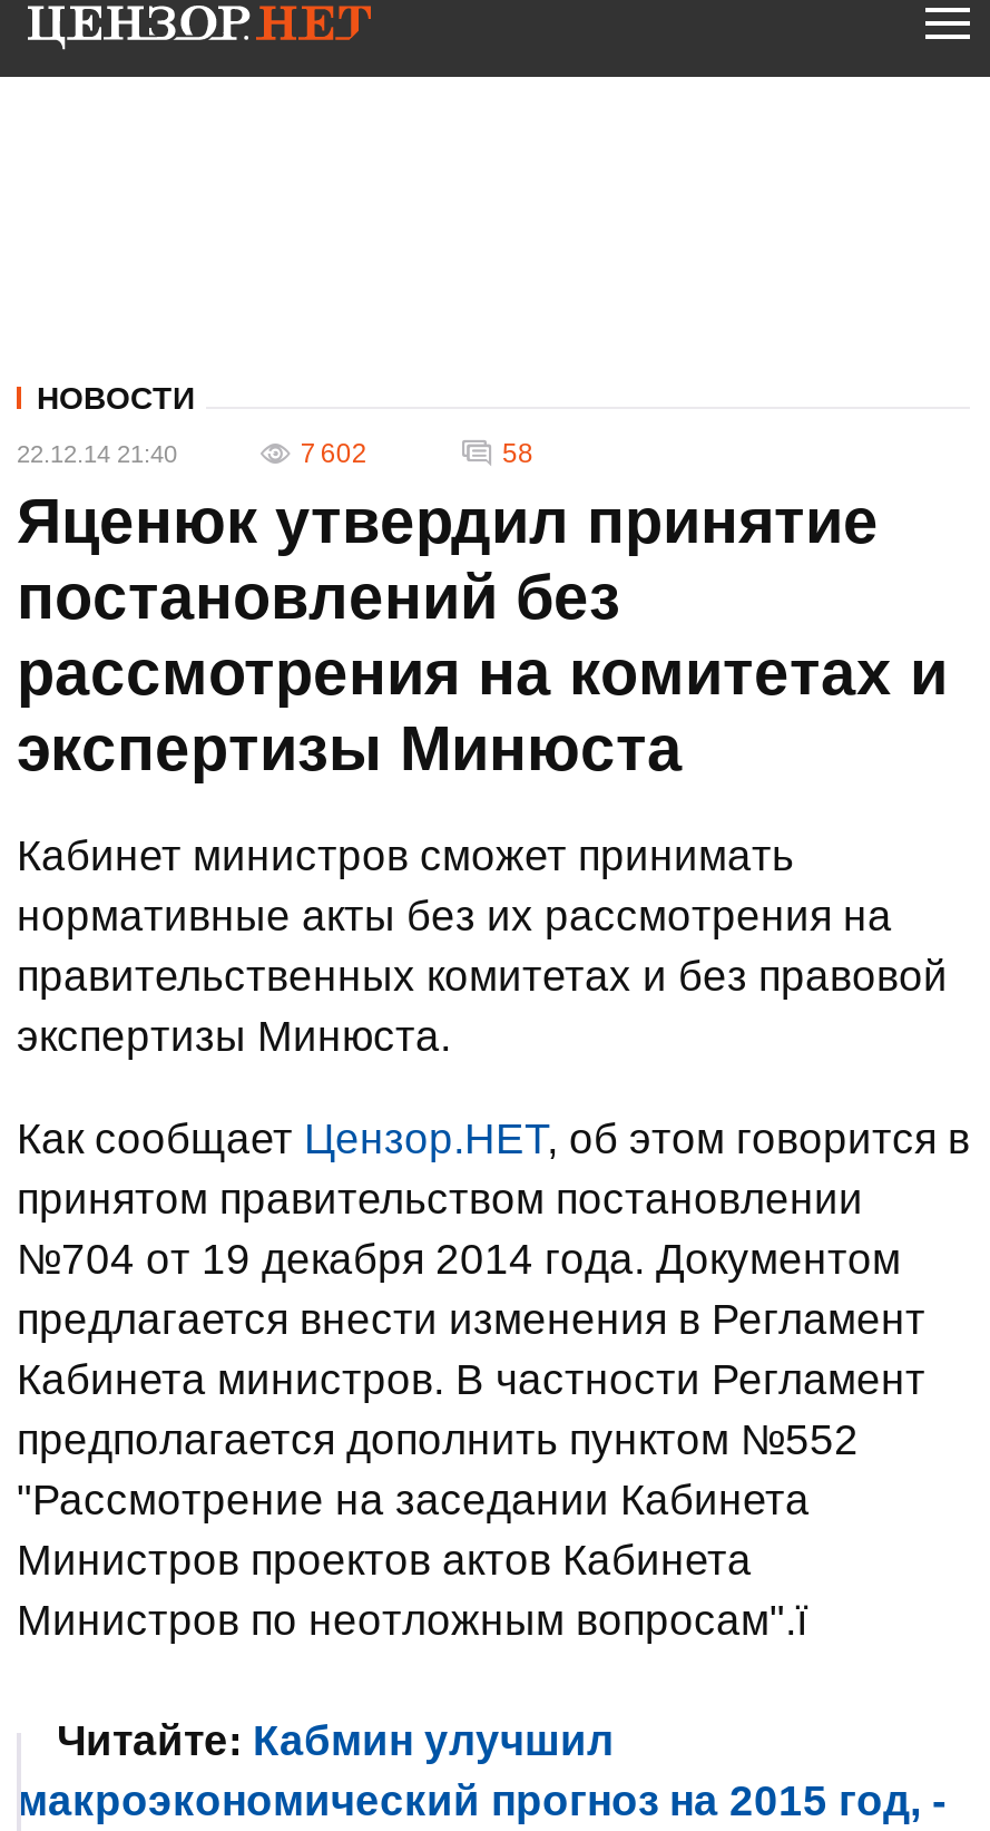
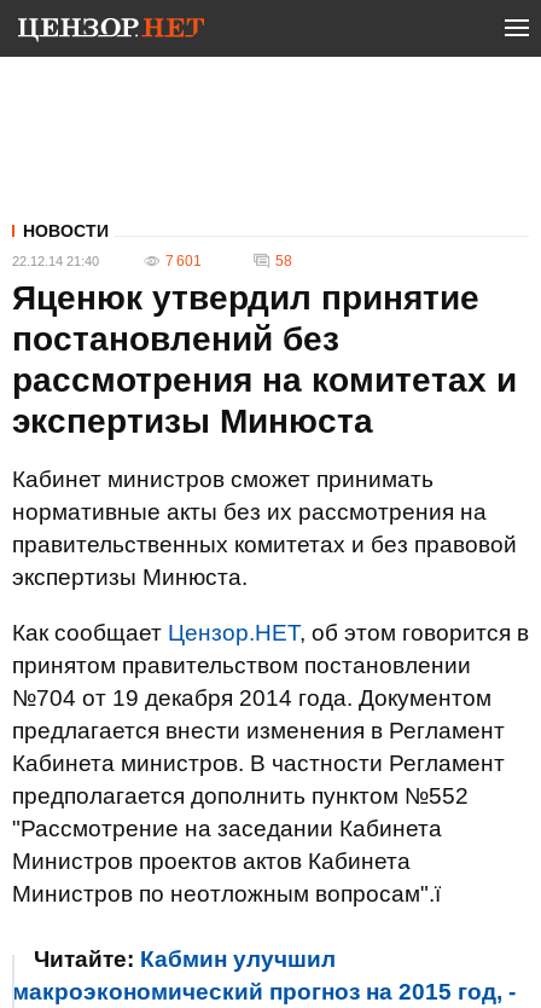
- 7 602
+ 7 601
